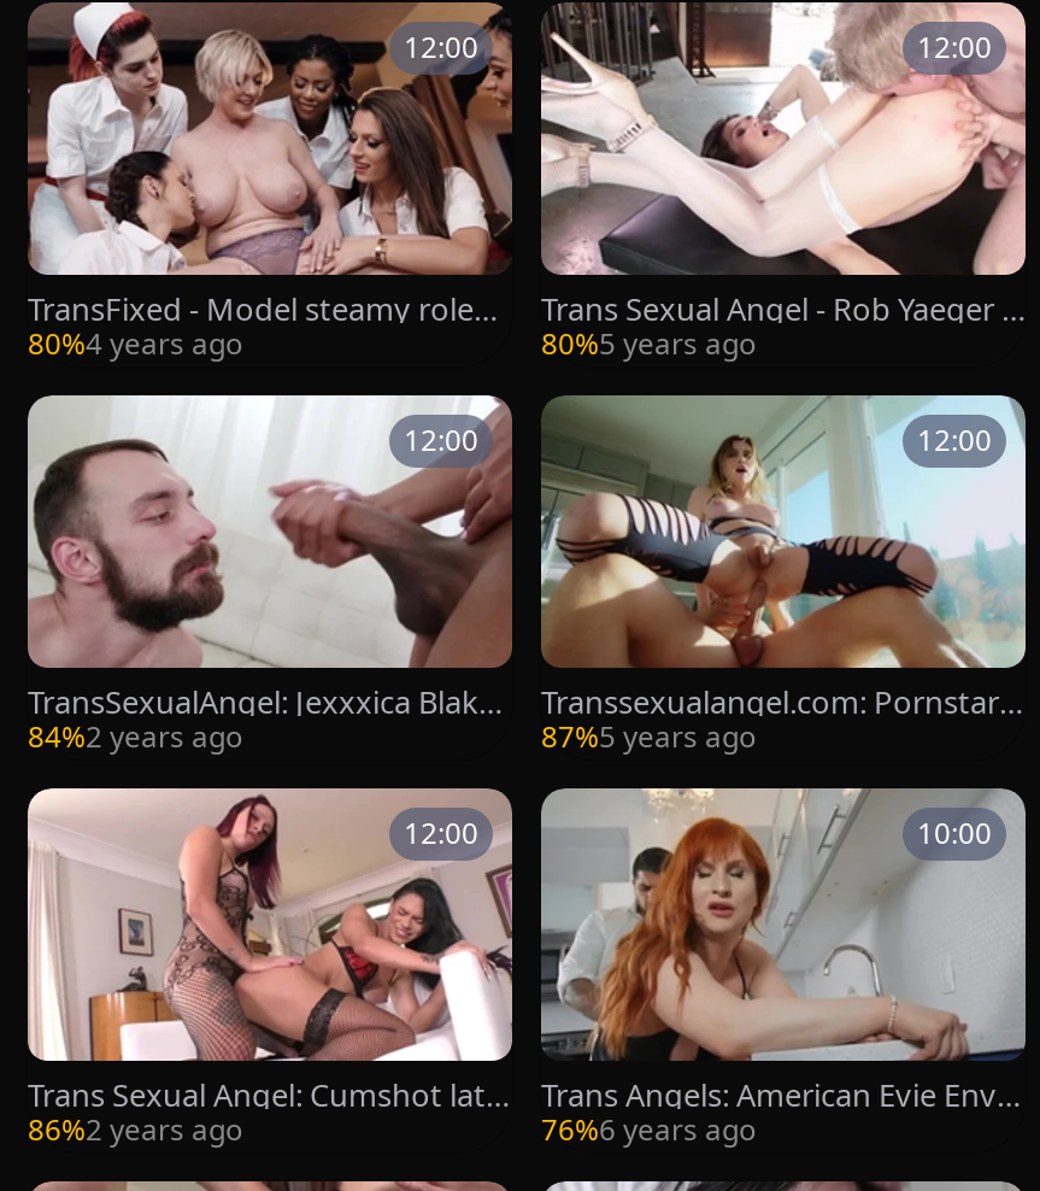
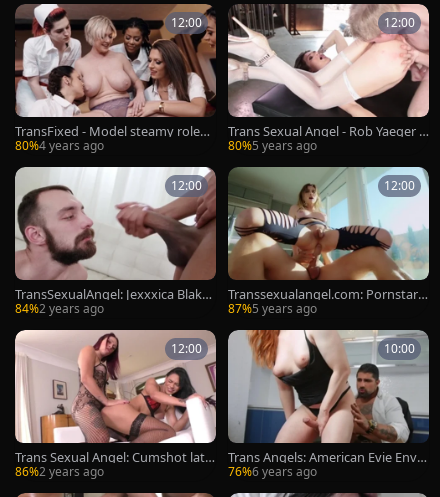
- [image]
+ [image]
